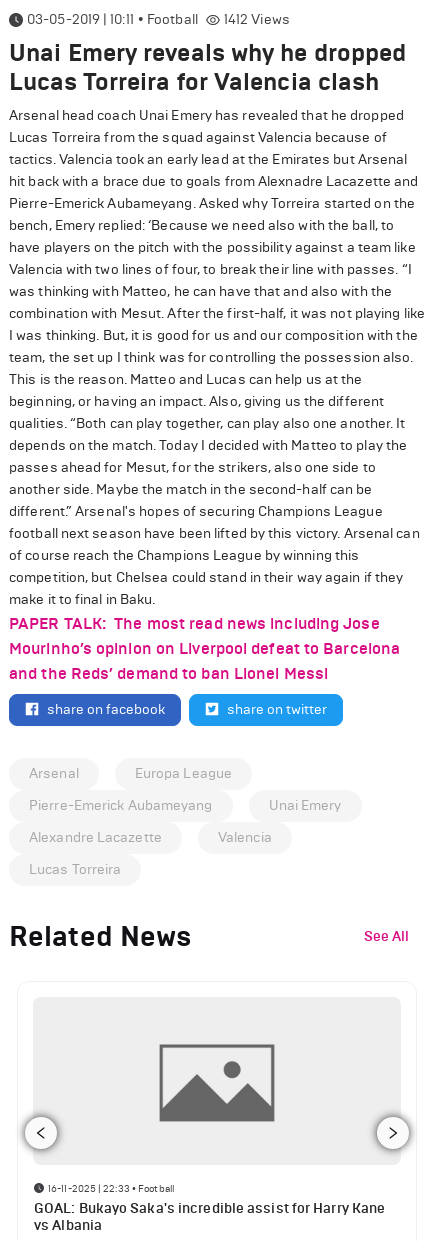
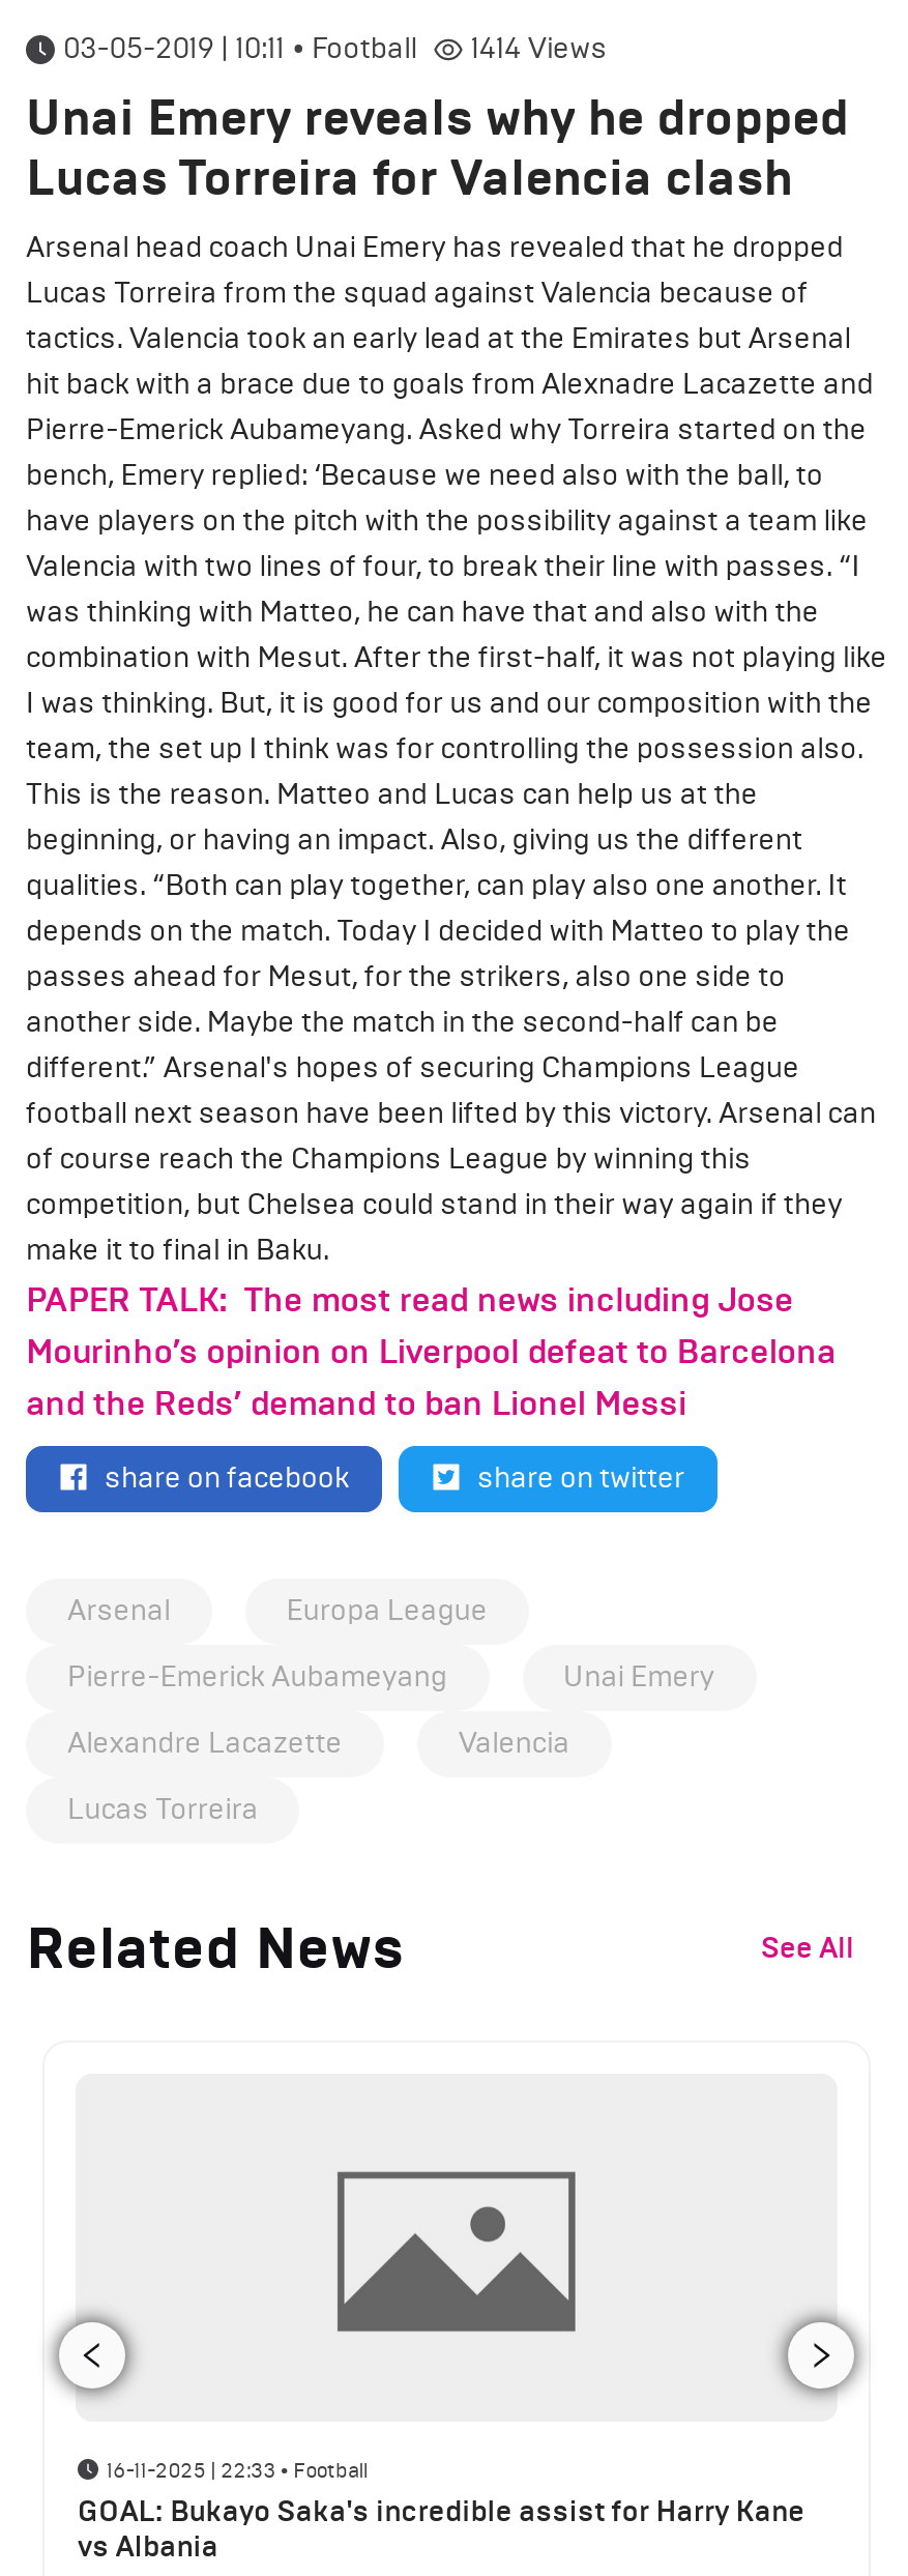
- 1412 Views
+ 1414 Views
